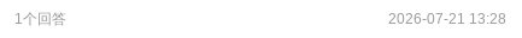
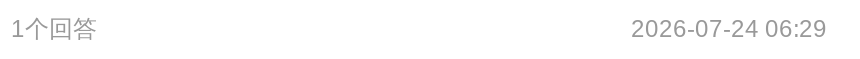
- 2026-07-21 13:28
+ 2026-07-24 06:29
